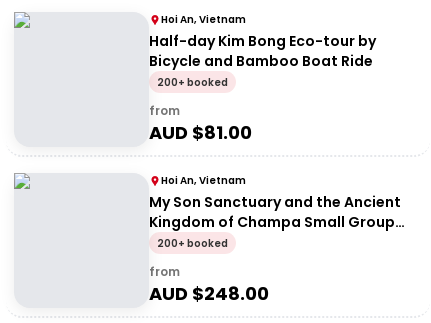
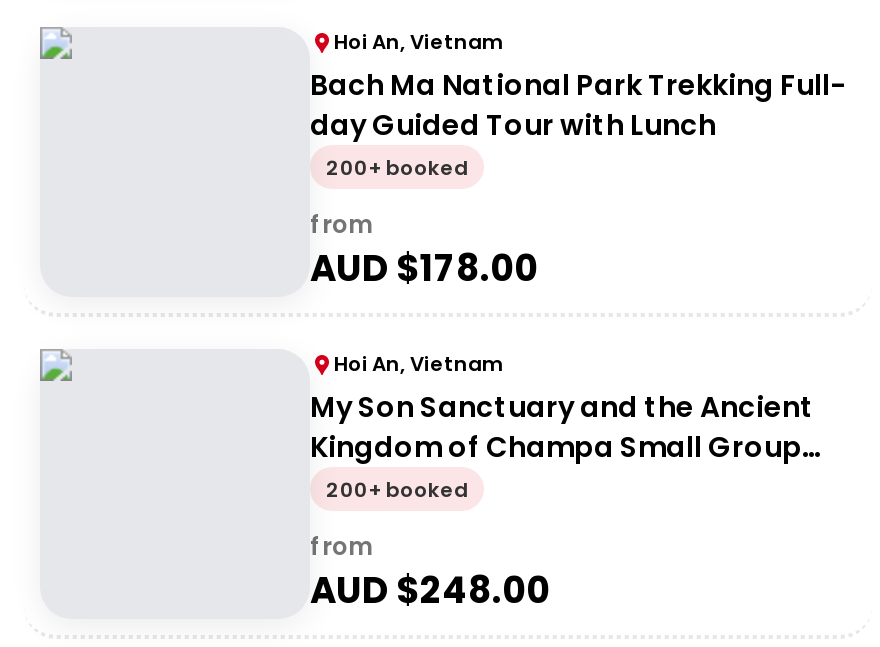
- Half-day Kim Bong Eco-tour by
- Bicycle and Bamboo Boat Ride
+ Bach Ma National Park Trekking Full-
+ day Guided Tour with Lunch

- AUD $81.00
+ AUD $178.00
